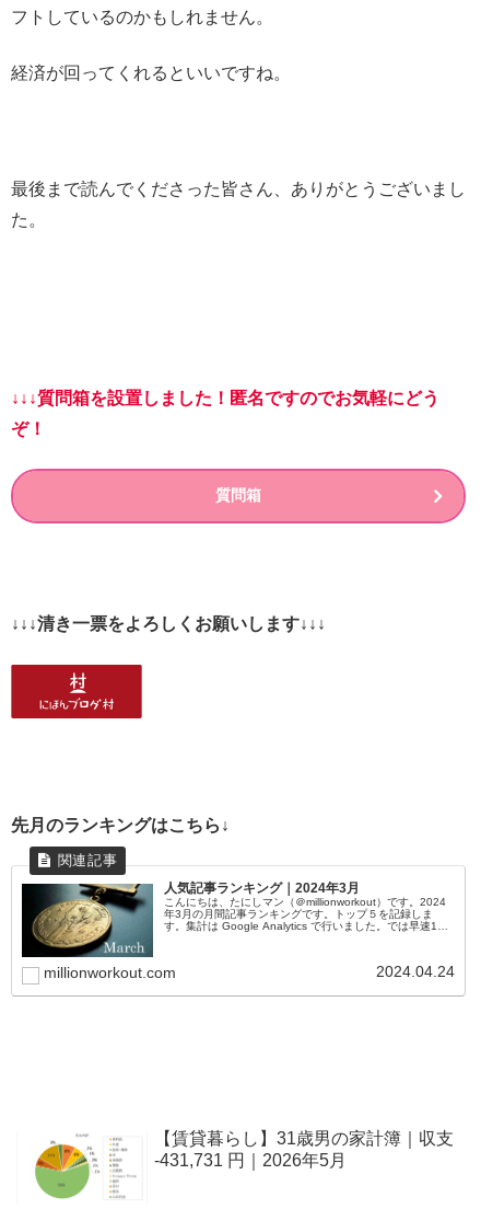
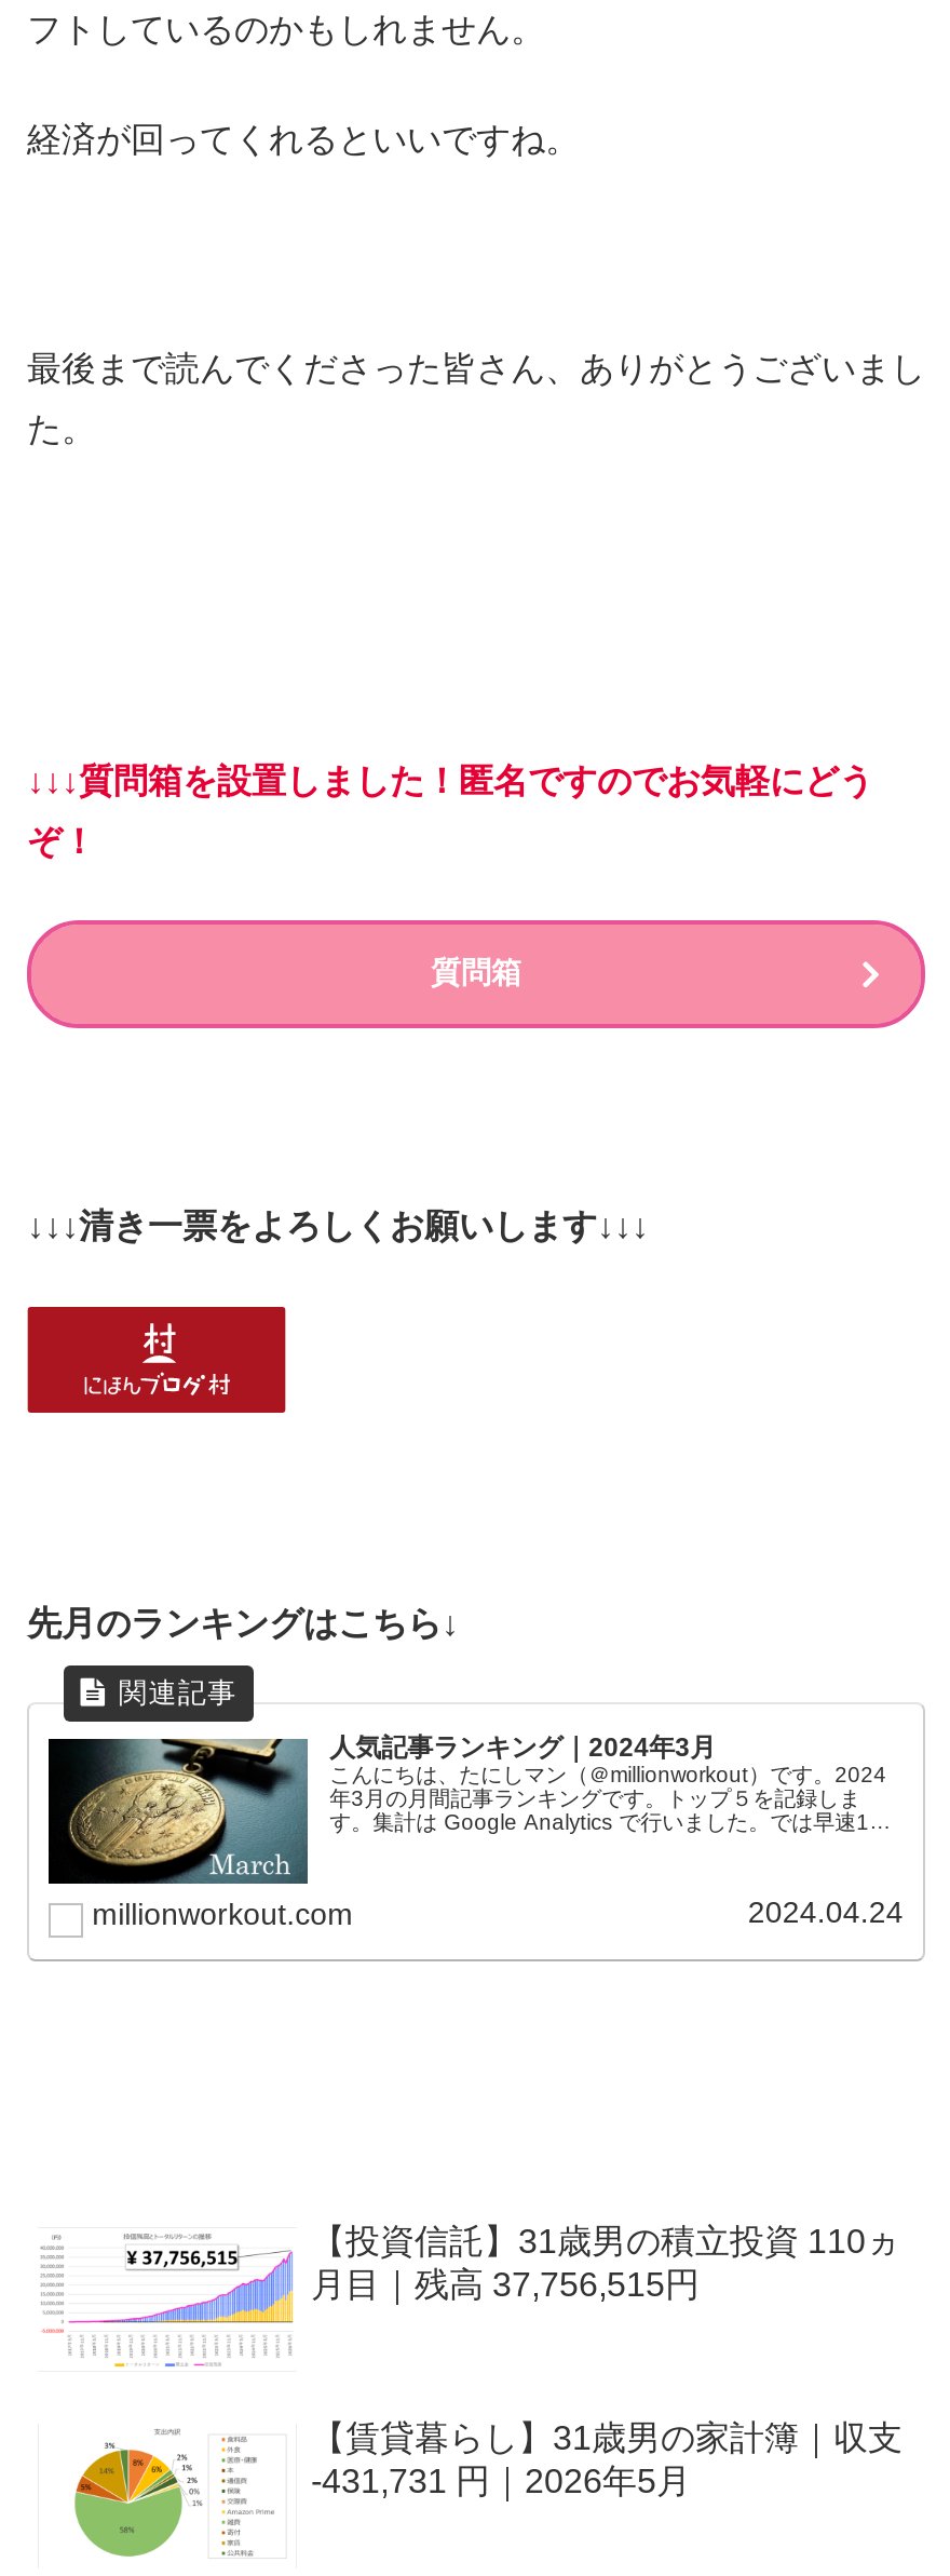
+ [image]
+ 【投資信託】31歳男の積立投資 110ヵ
+ 月目｜残高 37,756,515円
